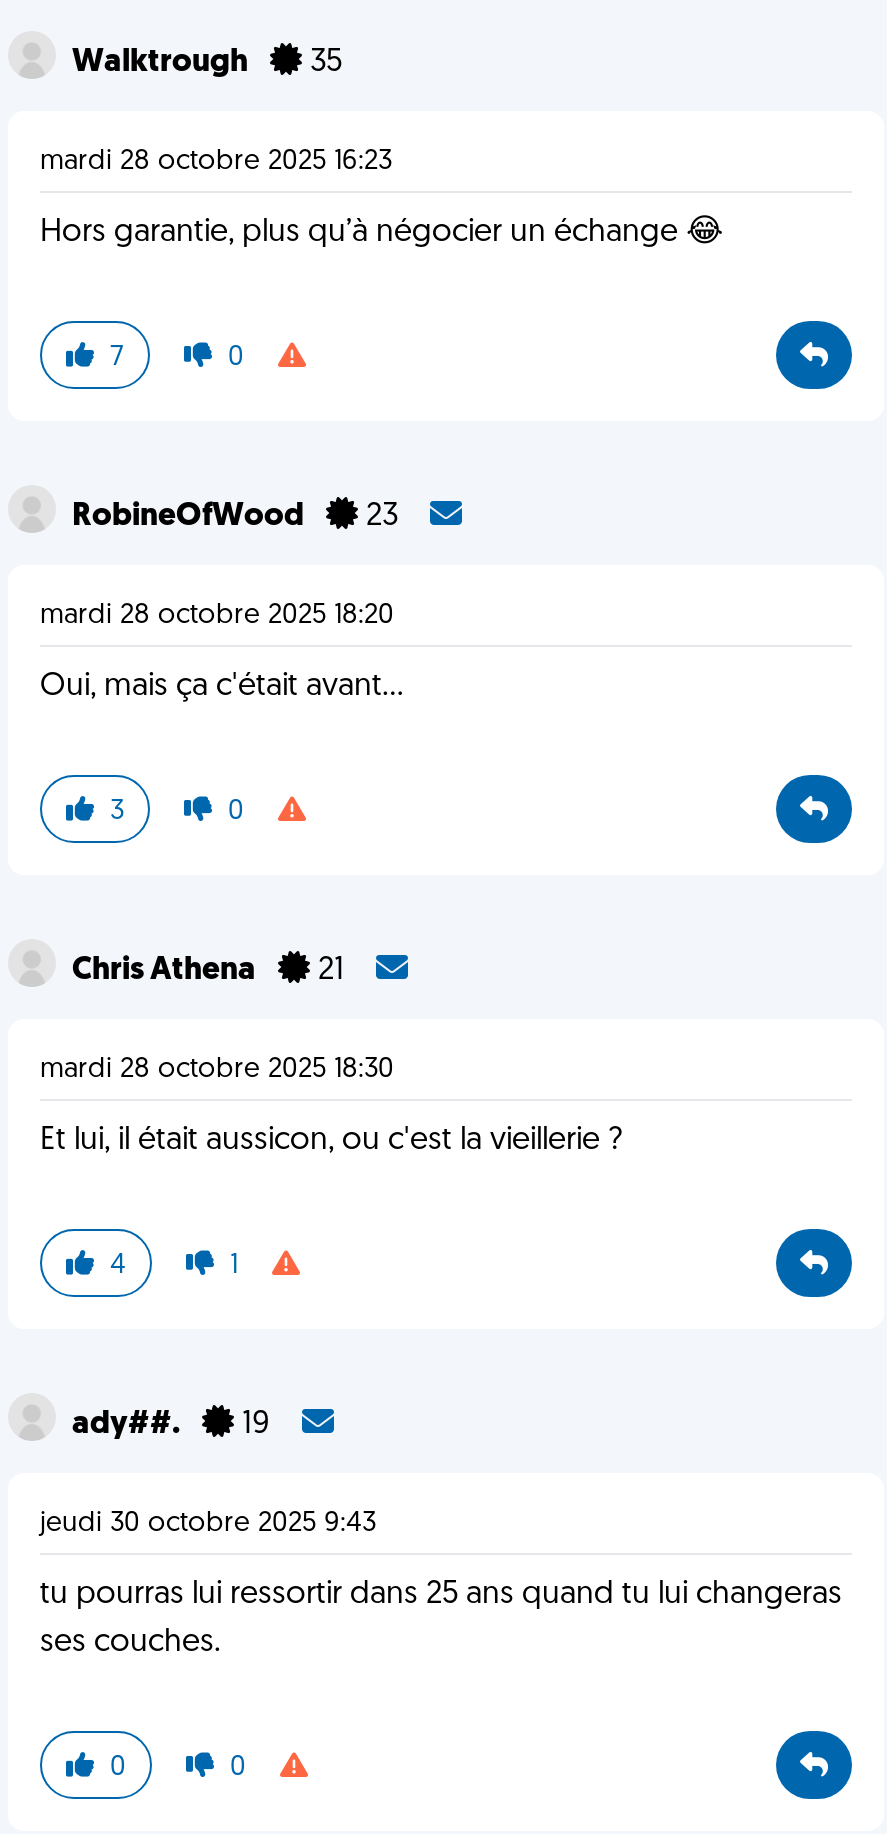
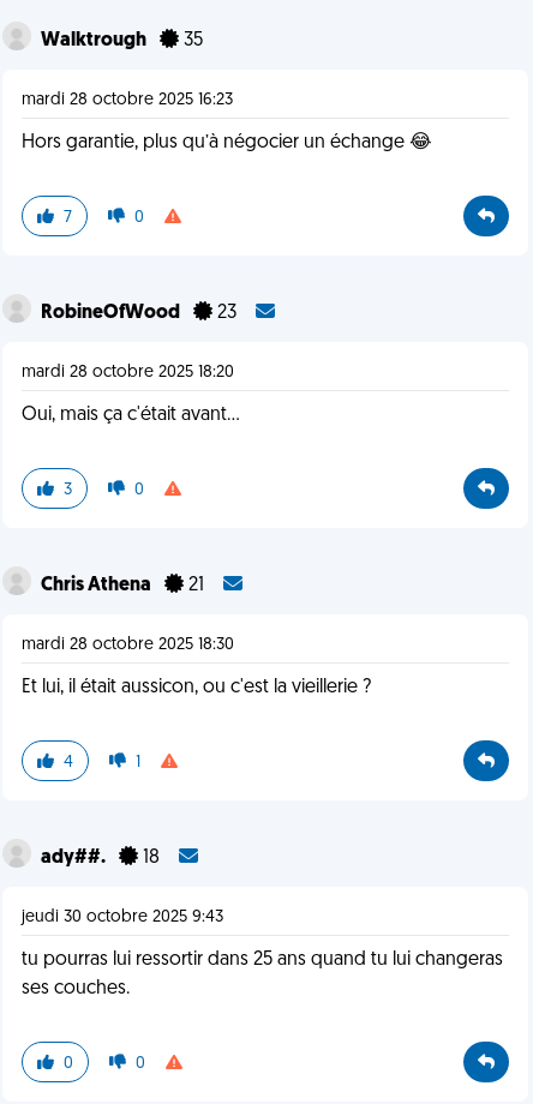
- ady##. 19
+ ady##. 18
